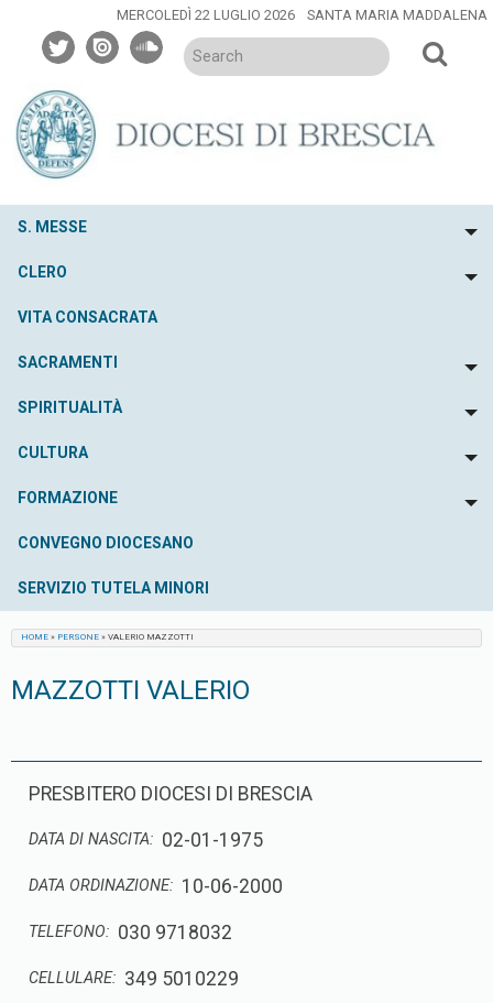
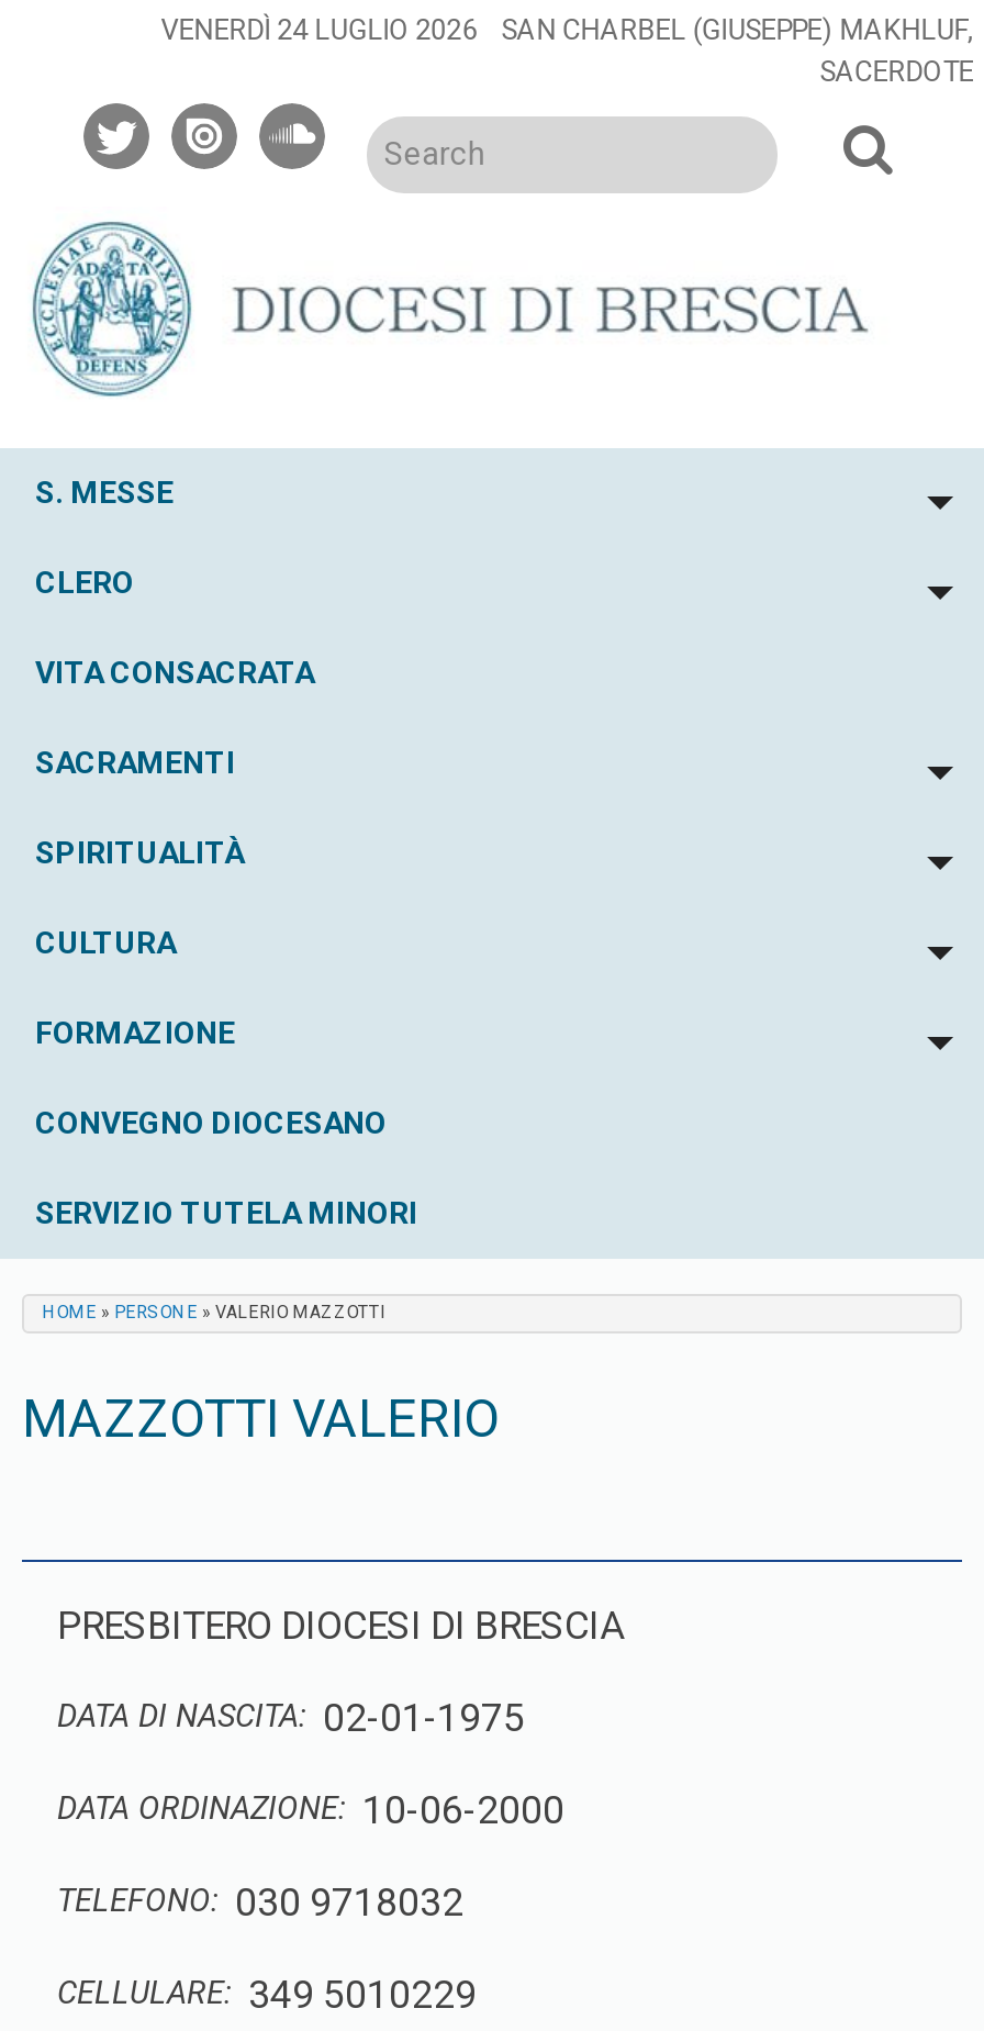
- MERCOLEDÌ 22 LUGLIO 2026 SANTA MARIA MADDALENA
+ VENERDÌ 24 LUGLIO 2026 SAN CHARBEL (GIUSEPPE) MAKHLUF,
+ SACERDOTE
